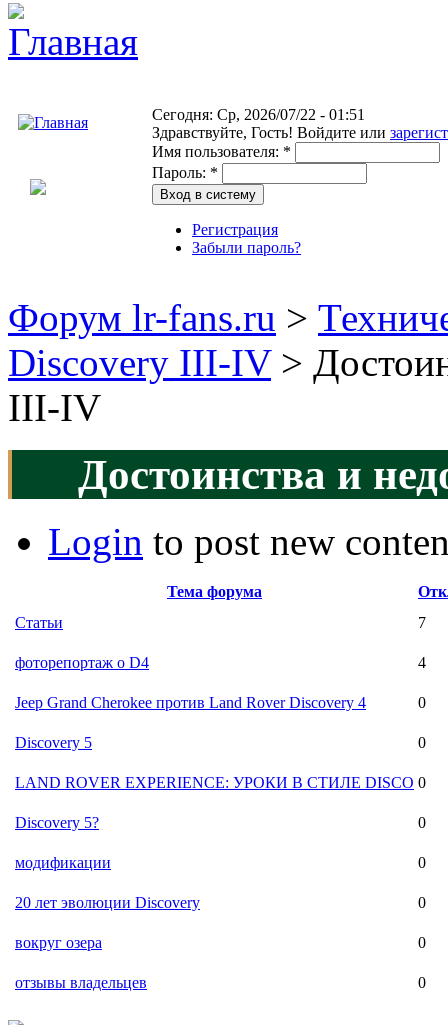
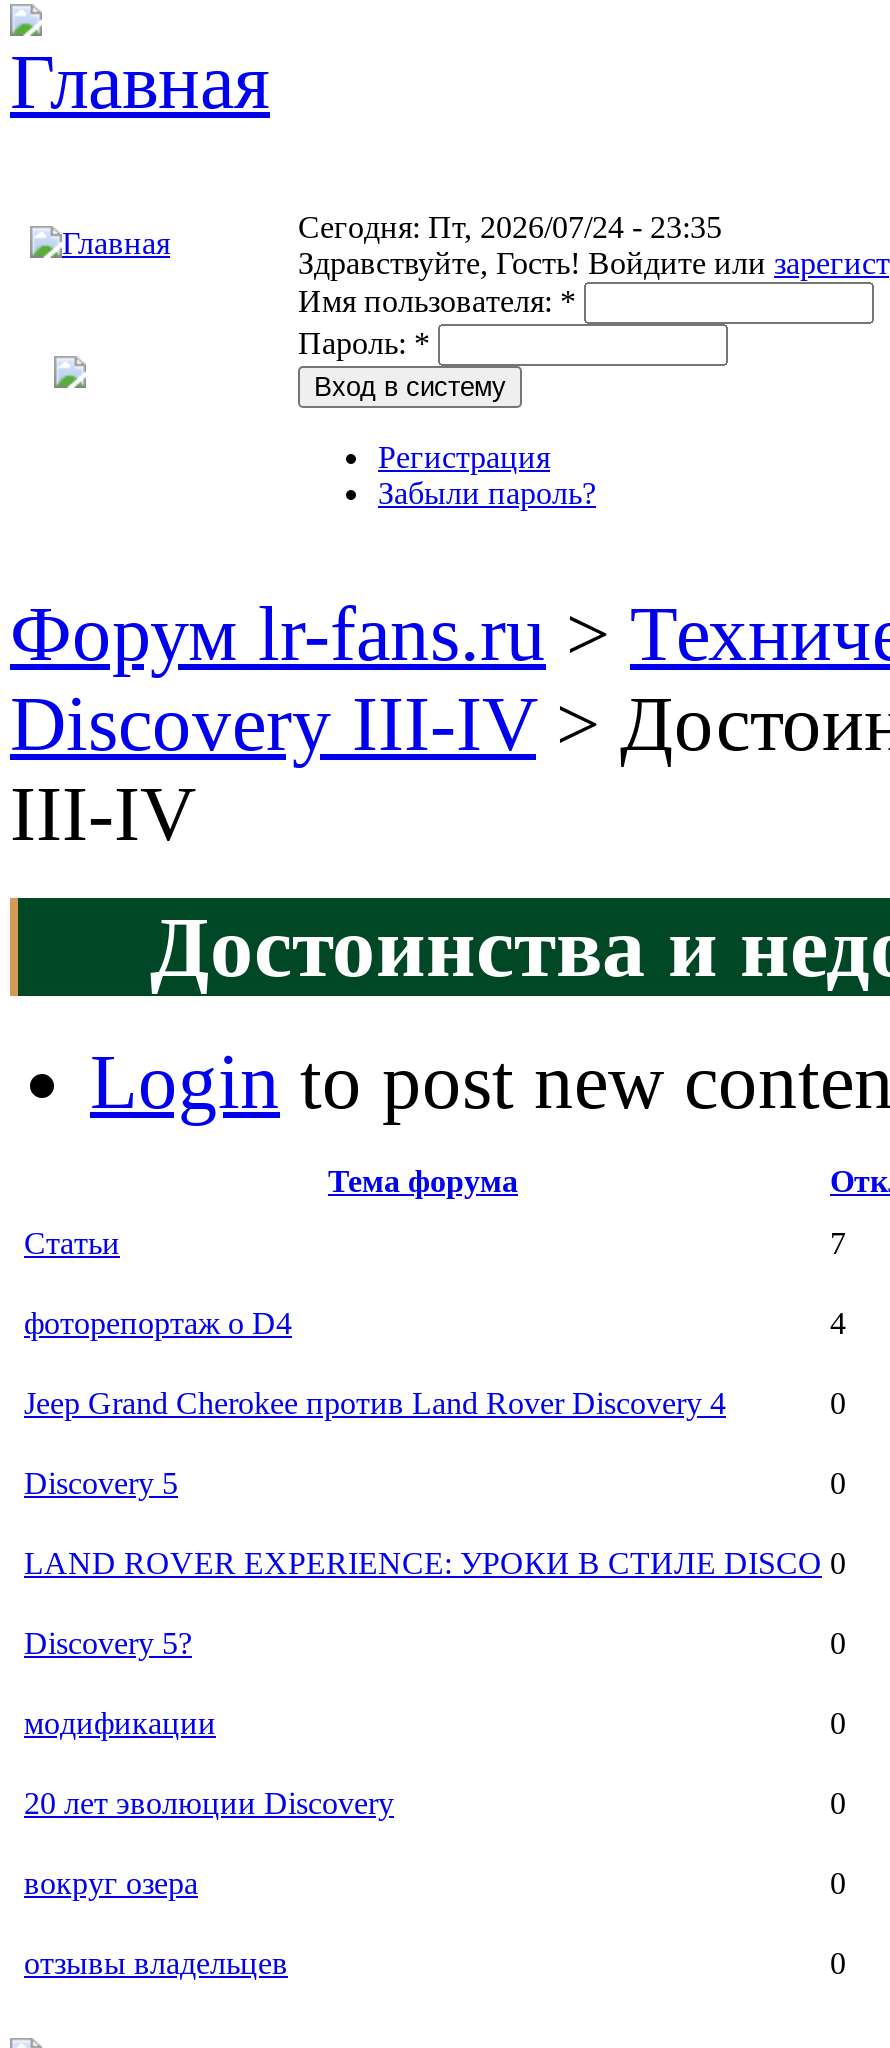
- Сегодня: Ср, 2026/07/22 - 01:51
+ Сегодня: Пт, 2026/07/24 - 23:35
